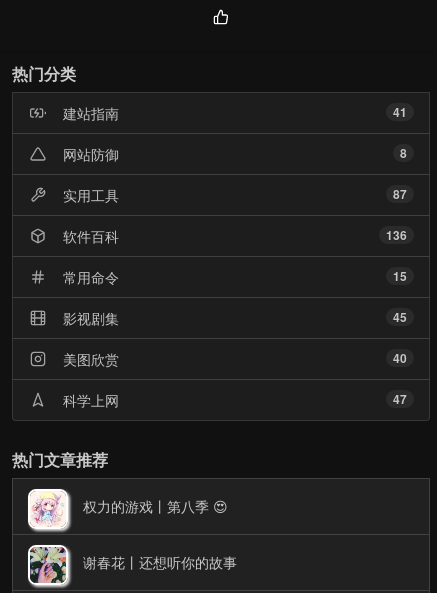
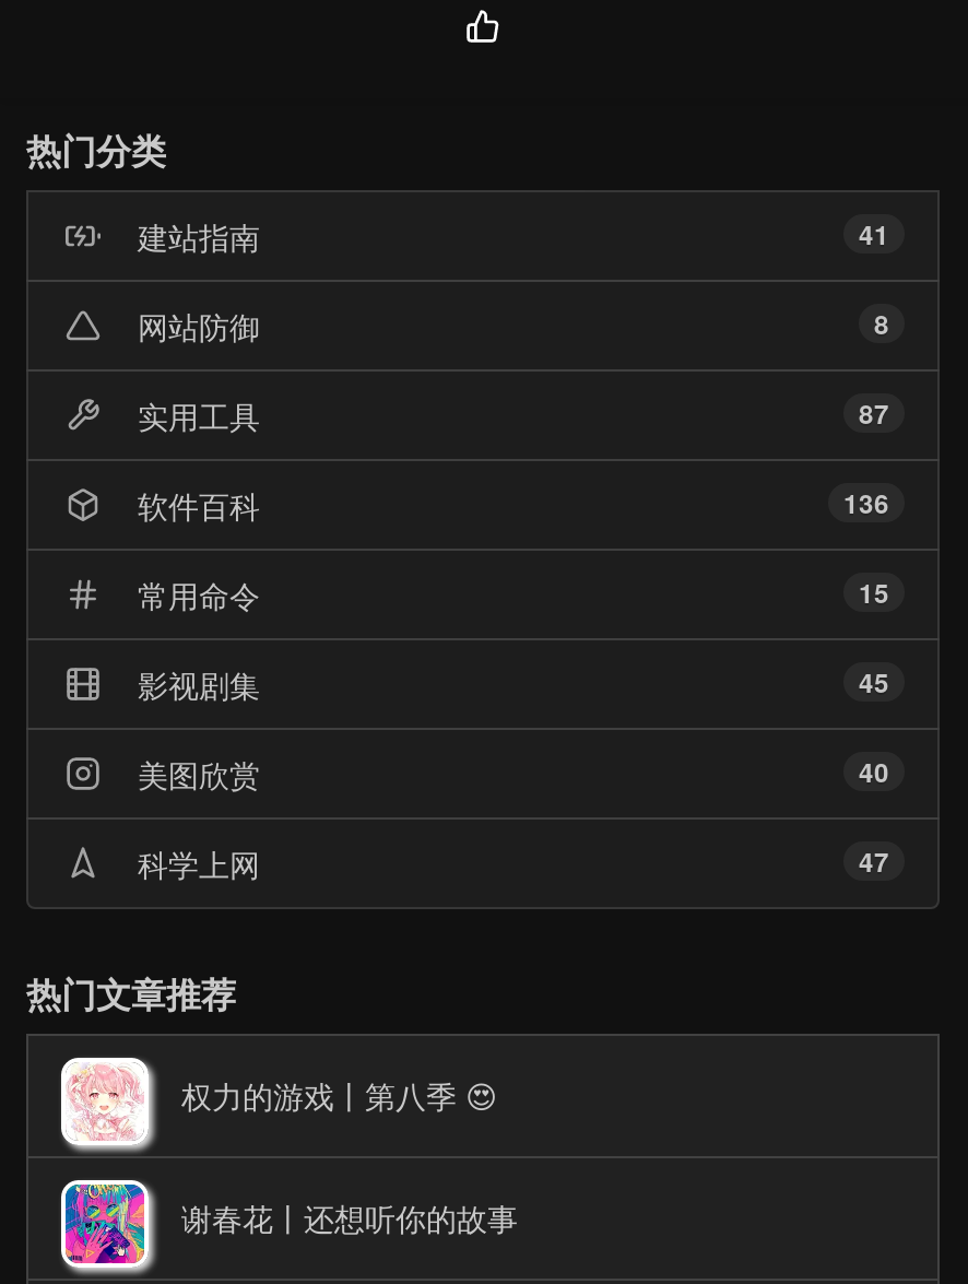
- [image]
+ [image]

- [image]
+ [image]
